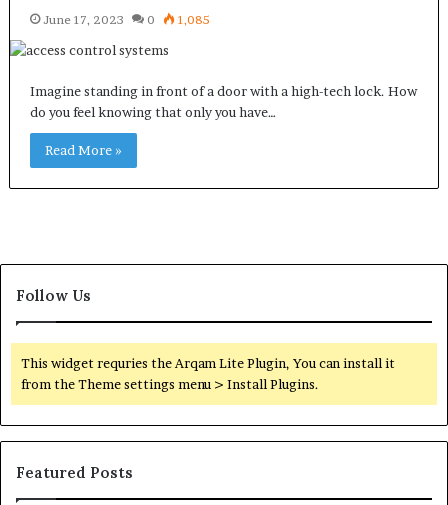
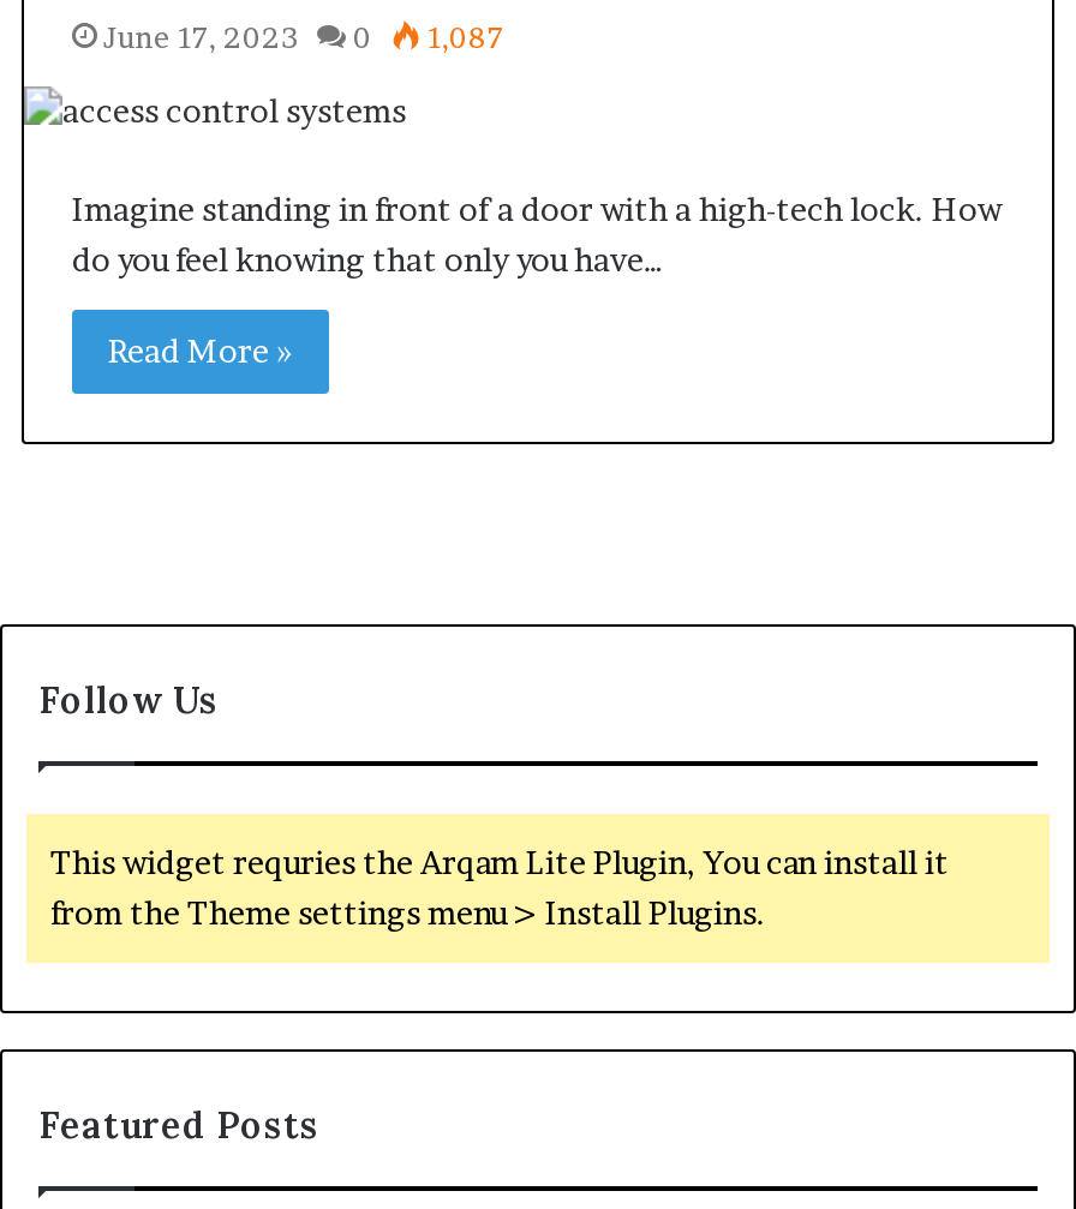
- June 17, 2023 0 1,085
+ June 17, 2023 0 1,087
